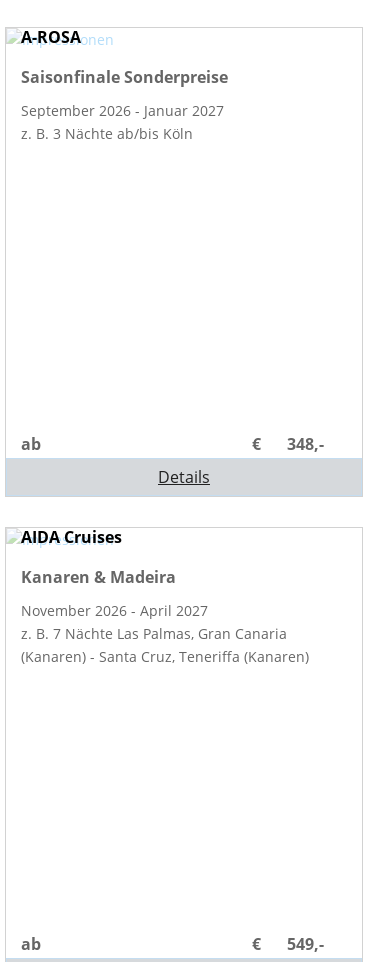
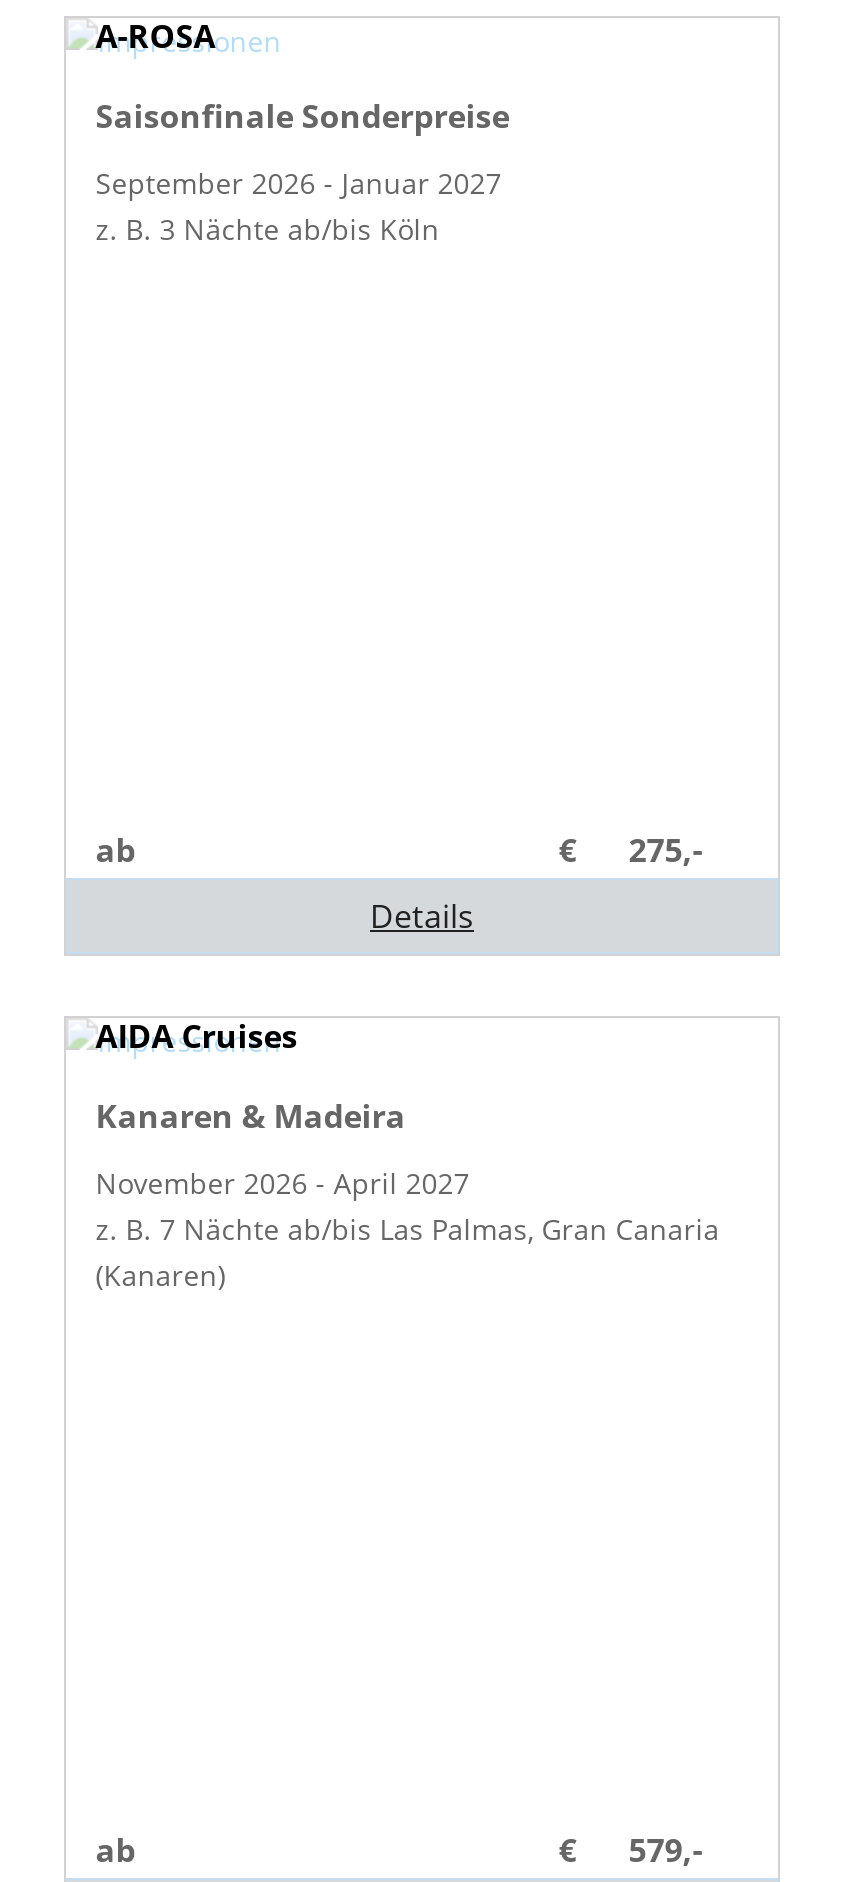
- 348,-
+ 275,-

- z. B. 7 Nächte Las Palmas, Gran Canaria
- (Kanaren) - Santa Cruz, Teneriffa (Kanaren)
+ z. B. 7 Nächte ab/bis Las Palmas, Gran Canaria
+ (Kanaren)

- 549,-
+ 579,-
